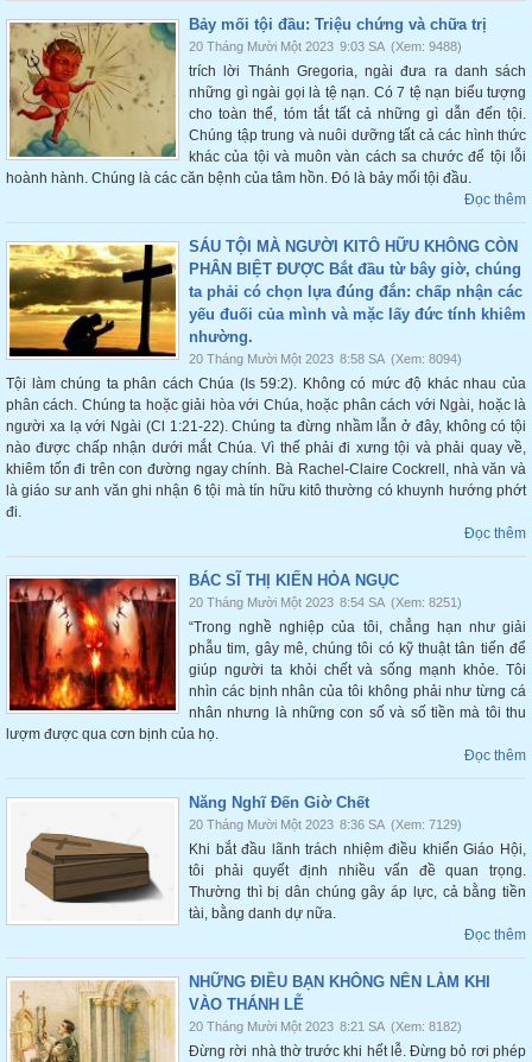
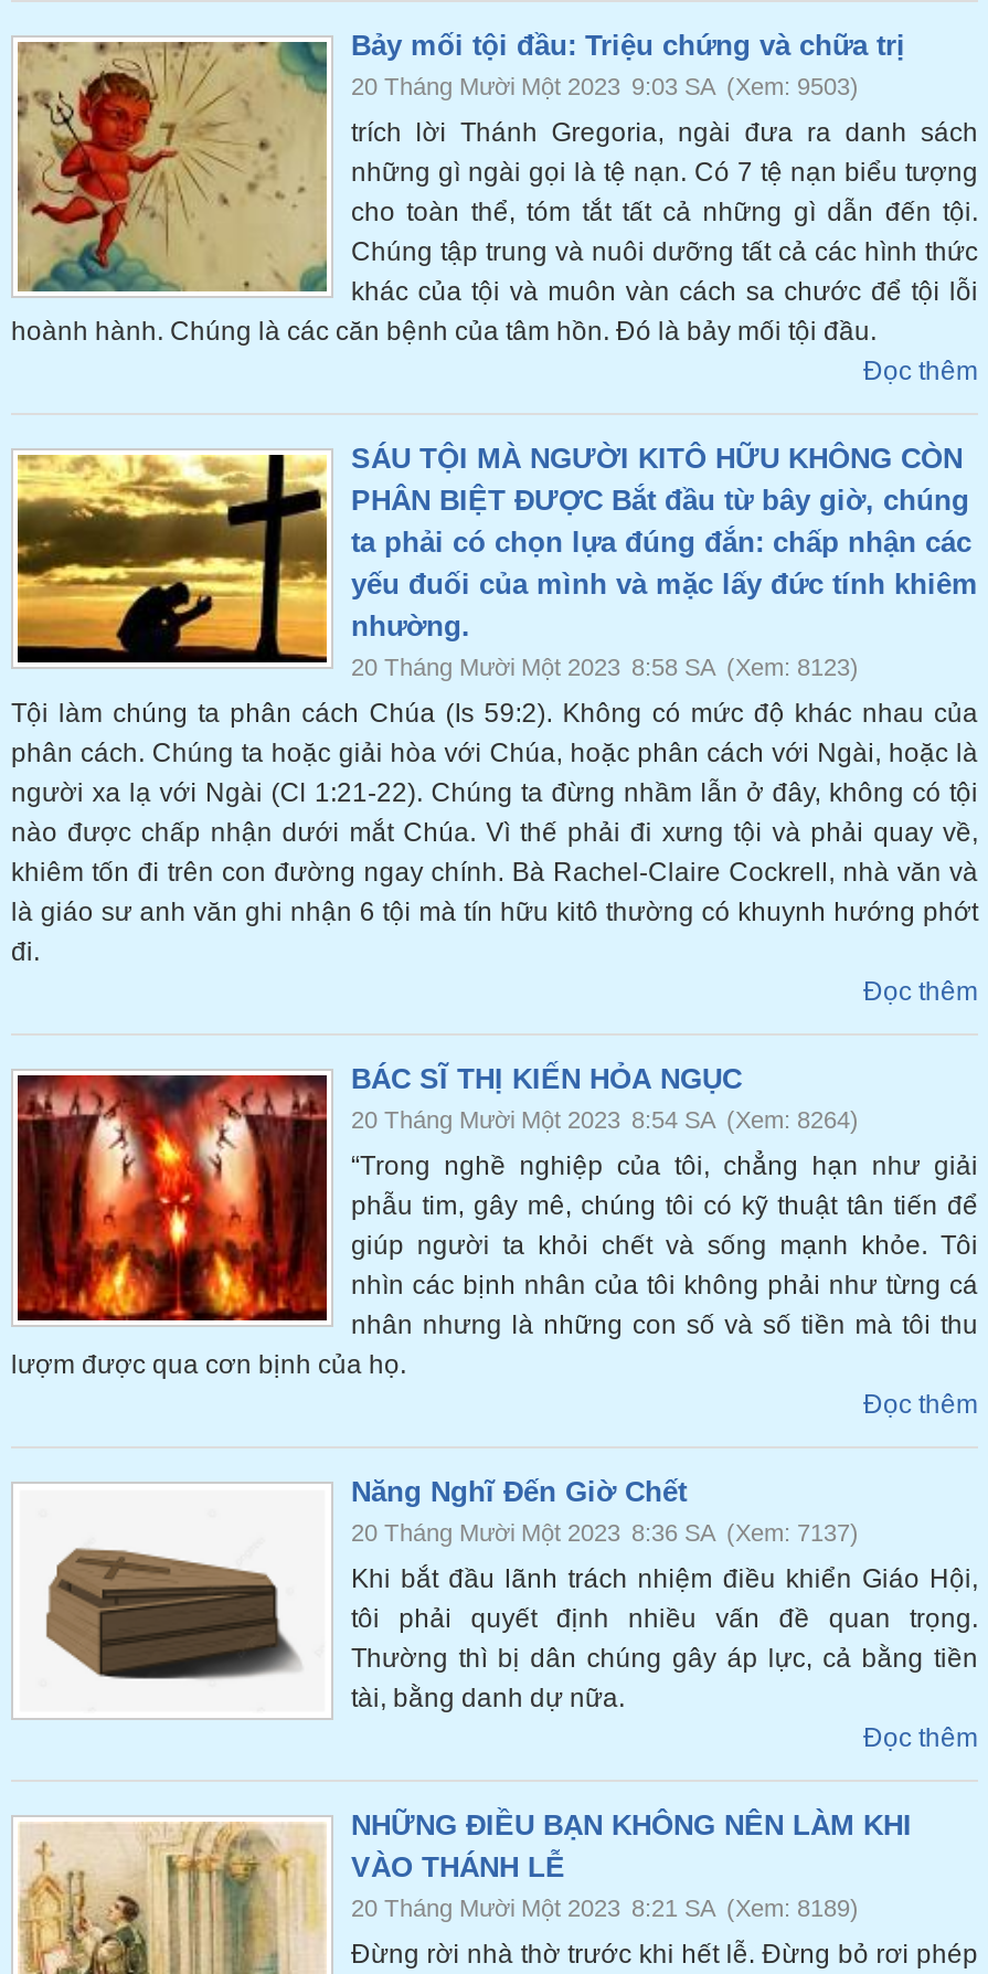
- 20 Tháng Mười Một 2023 9:03 SA (Xem: 9488)
+ 20 Tháng Mười Một 2023 9:03 SA (Xem: 9503)

- 20 Tháng Mười Một 2023 8:58 SA (Xem: 8094)
+ 20 Tháng Mười Một 2023 8:58 SA (Xem: 8123)

- 20 Tháng Mười Một 2023 8:54 SA (Xem: 8251)
+ 20 Tháng Mười Một 2023 8:54 SA (Xem: 8264)

- 20 Tháng Mười Một 2023 8:36 SA (Xem: 7129)
+ 20 Tháng Mười Một 2023 8:36 SA (Xem: 7137)

- 20 Tháng Mười Một 2023 8:21 SA (Xem: 8182)
+ 20 Tháng Mười Một 2023 8:21 SA (Xem: 8189)
